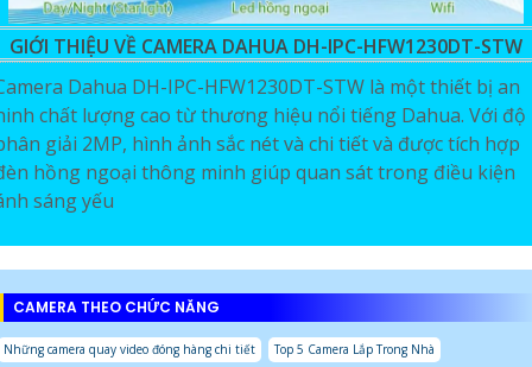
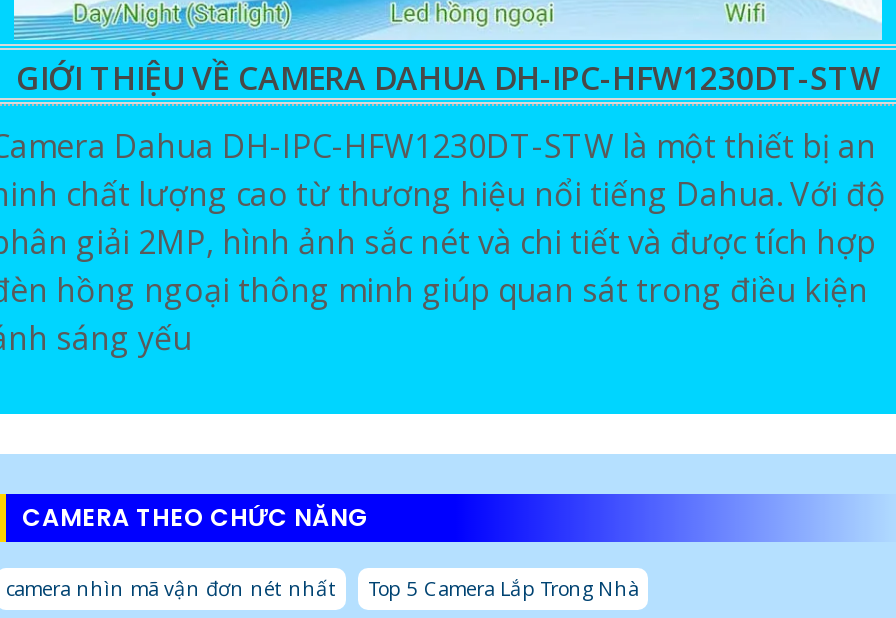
- Những camera quay video đóng hàng chi tiết
+ camera nhìn mã vận đơn nét nhất
